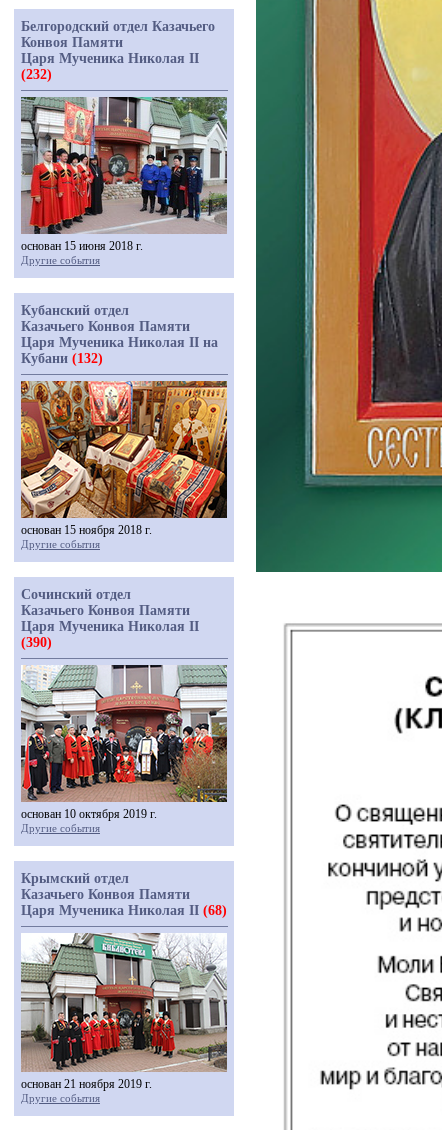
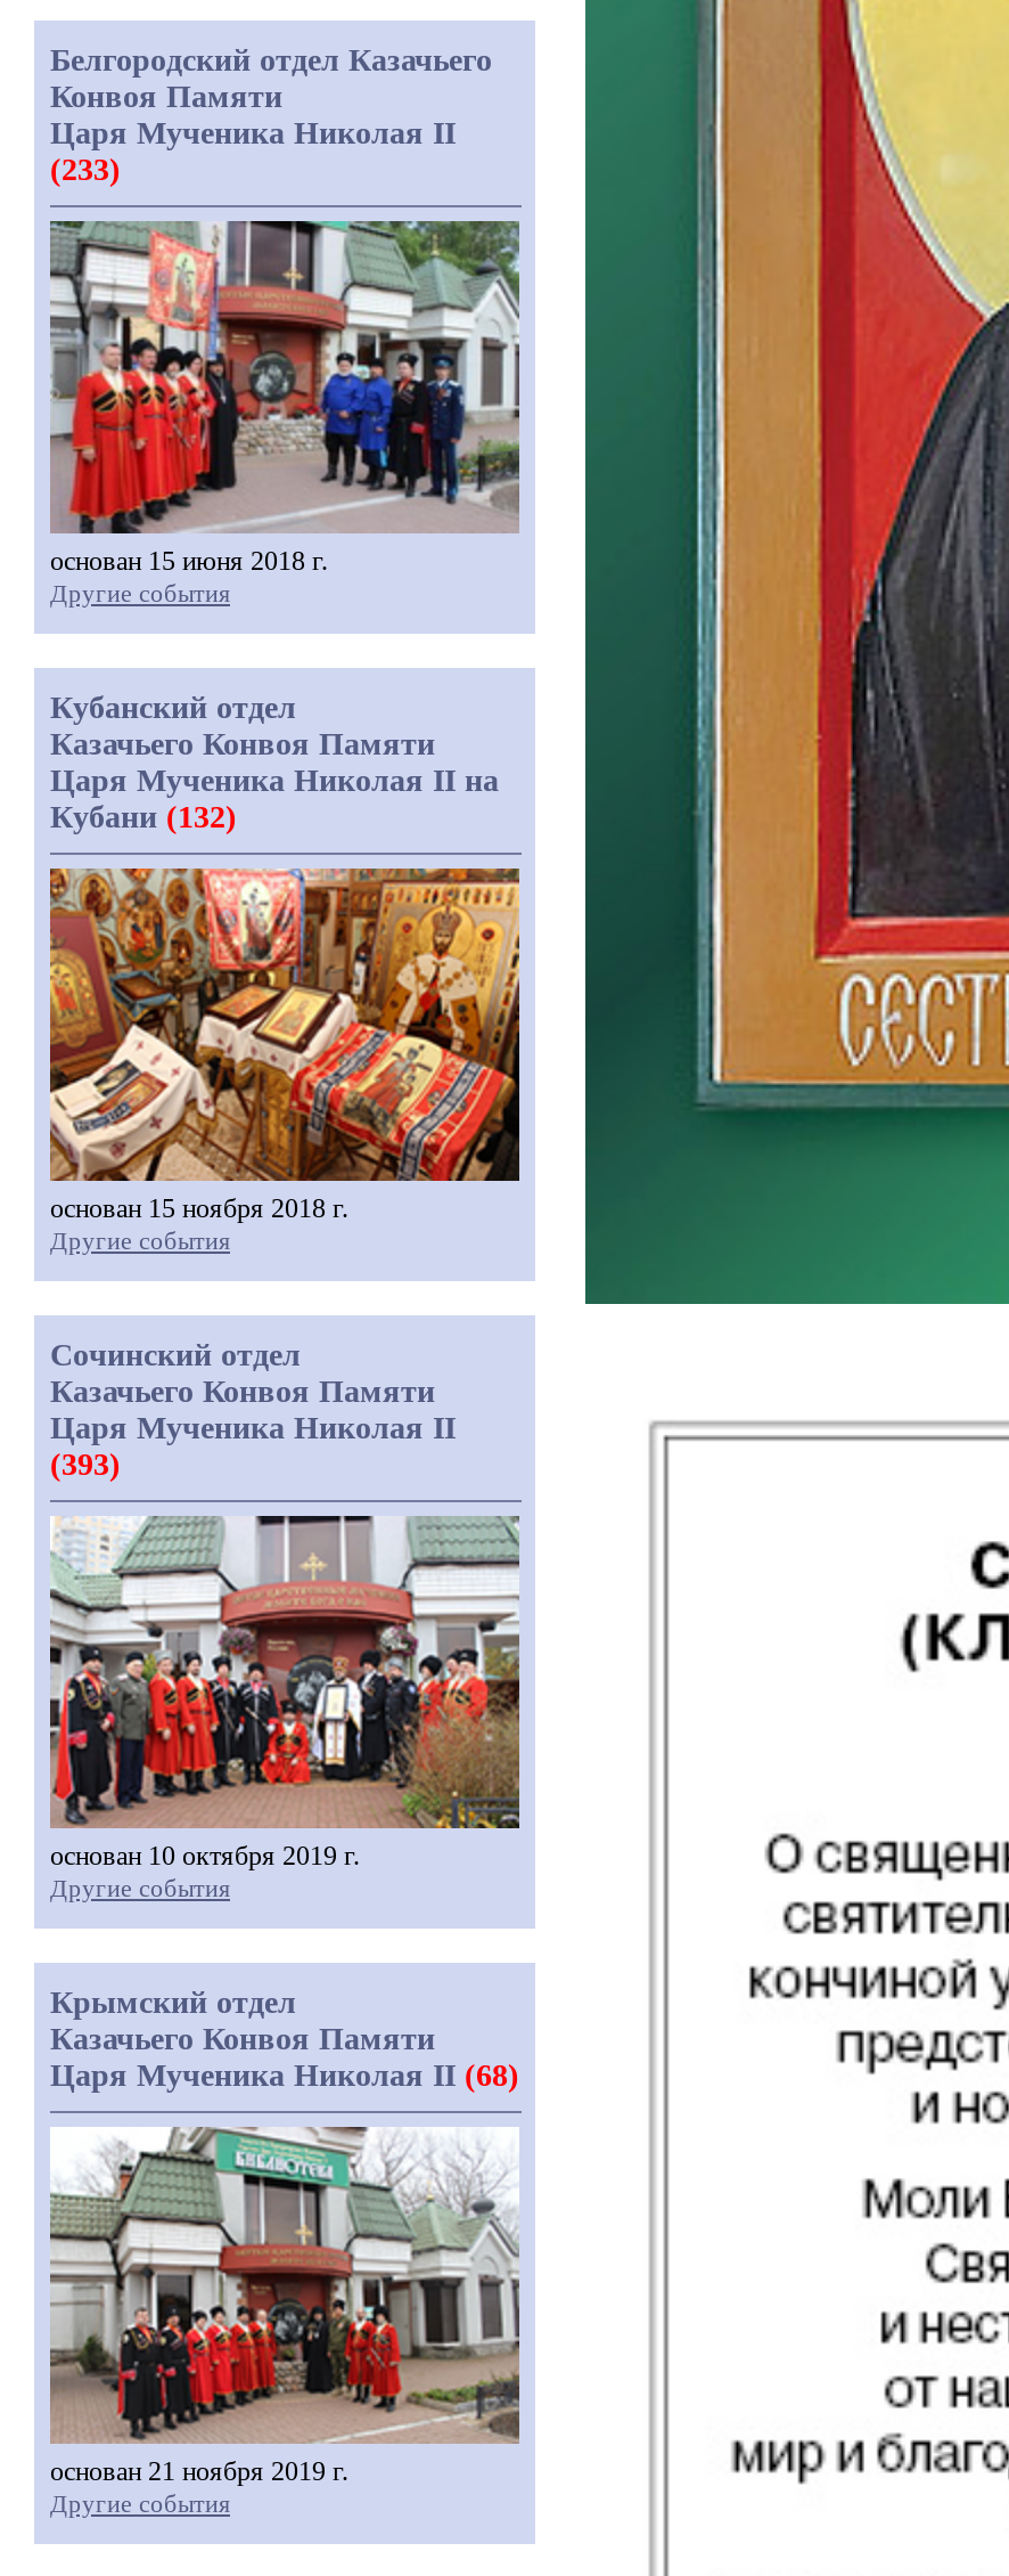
- (232)
+ (233)

- (390)
+ (393)
